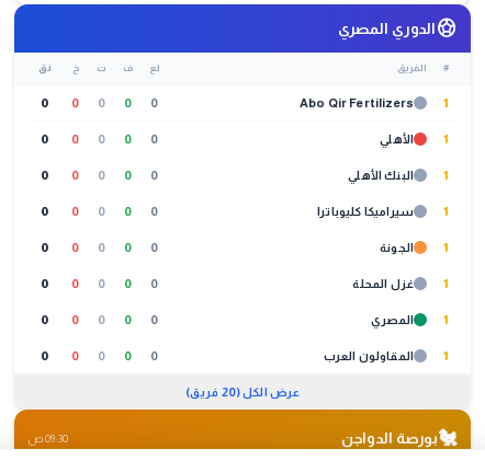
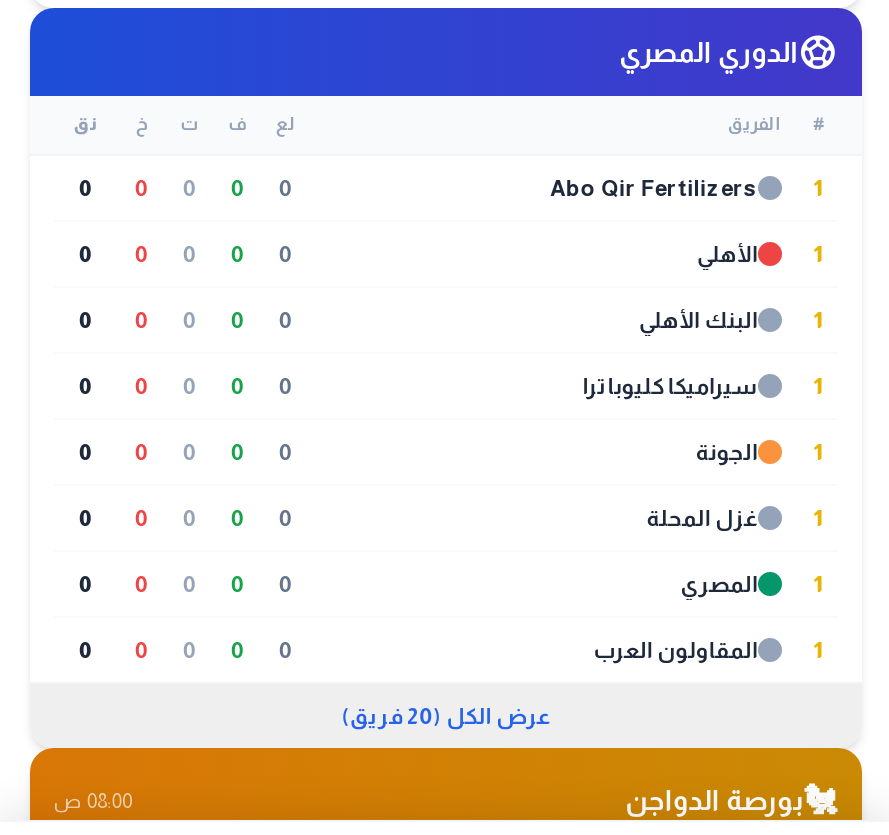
- 09:30 ص
+ 08:00 ص
